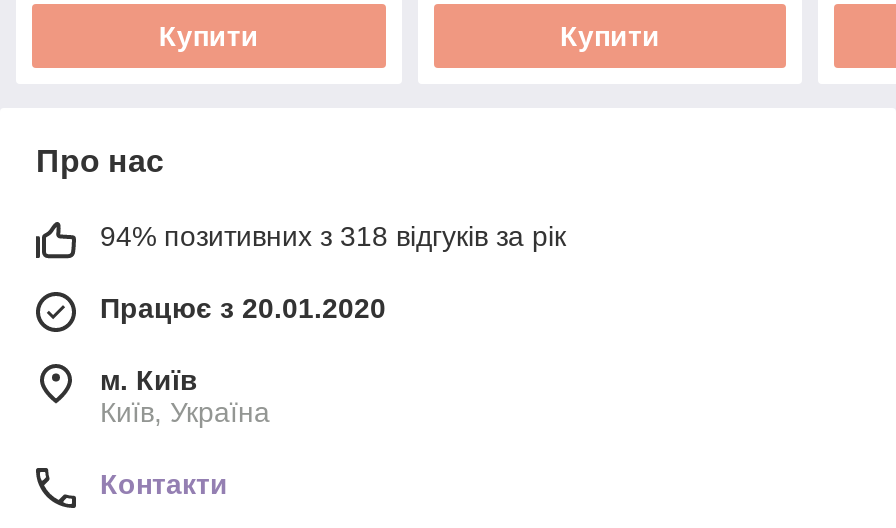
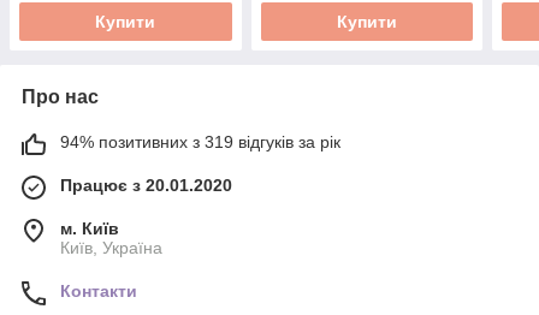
- 94% позитивних з 318 відгуків за рік
+ 94% позитивних з 319 відгуків за рік
